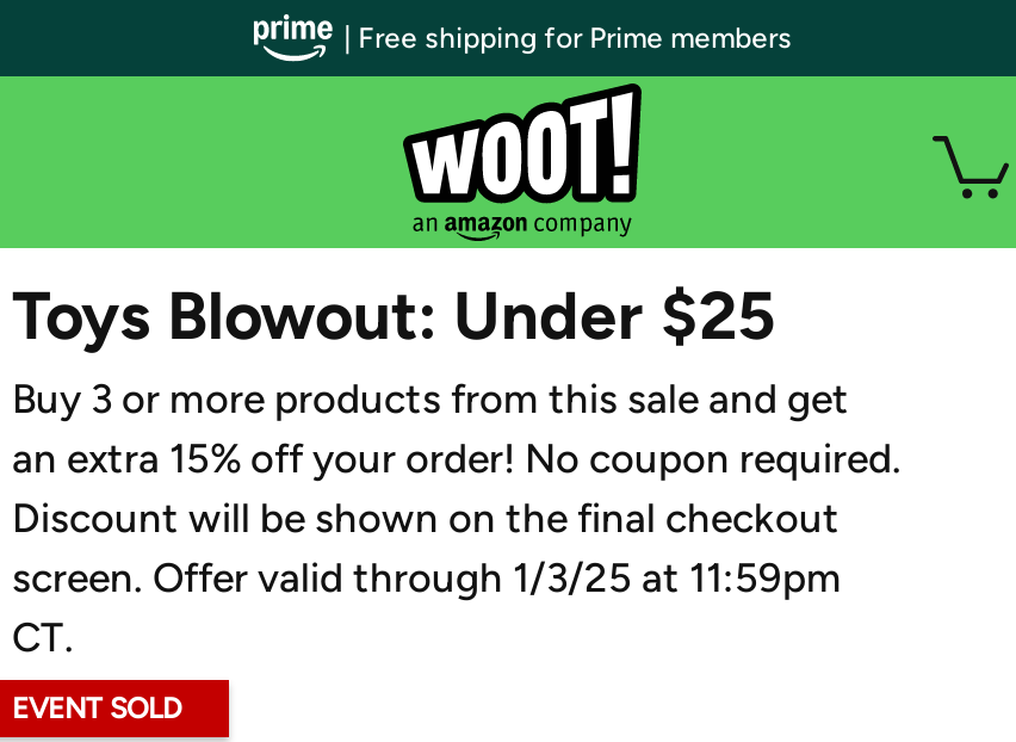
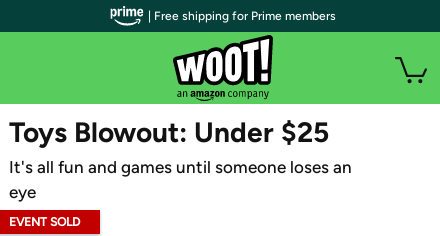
- Buy 3 or more products from this sale and get
- an extra 15% off your order! No coupon required.
- Discount will be shown on the final checkout
- screen. Offer valid through 1/3/25 at 11:59pm
- CT.
+ It's all fun and games until someone loses an
+ eye
